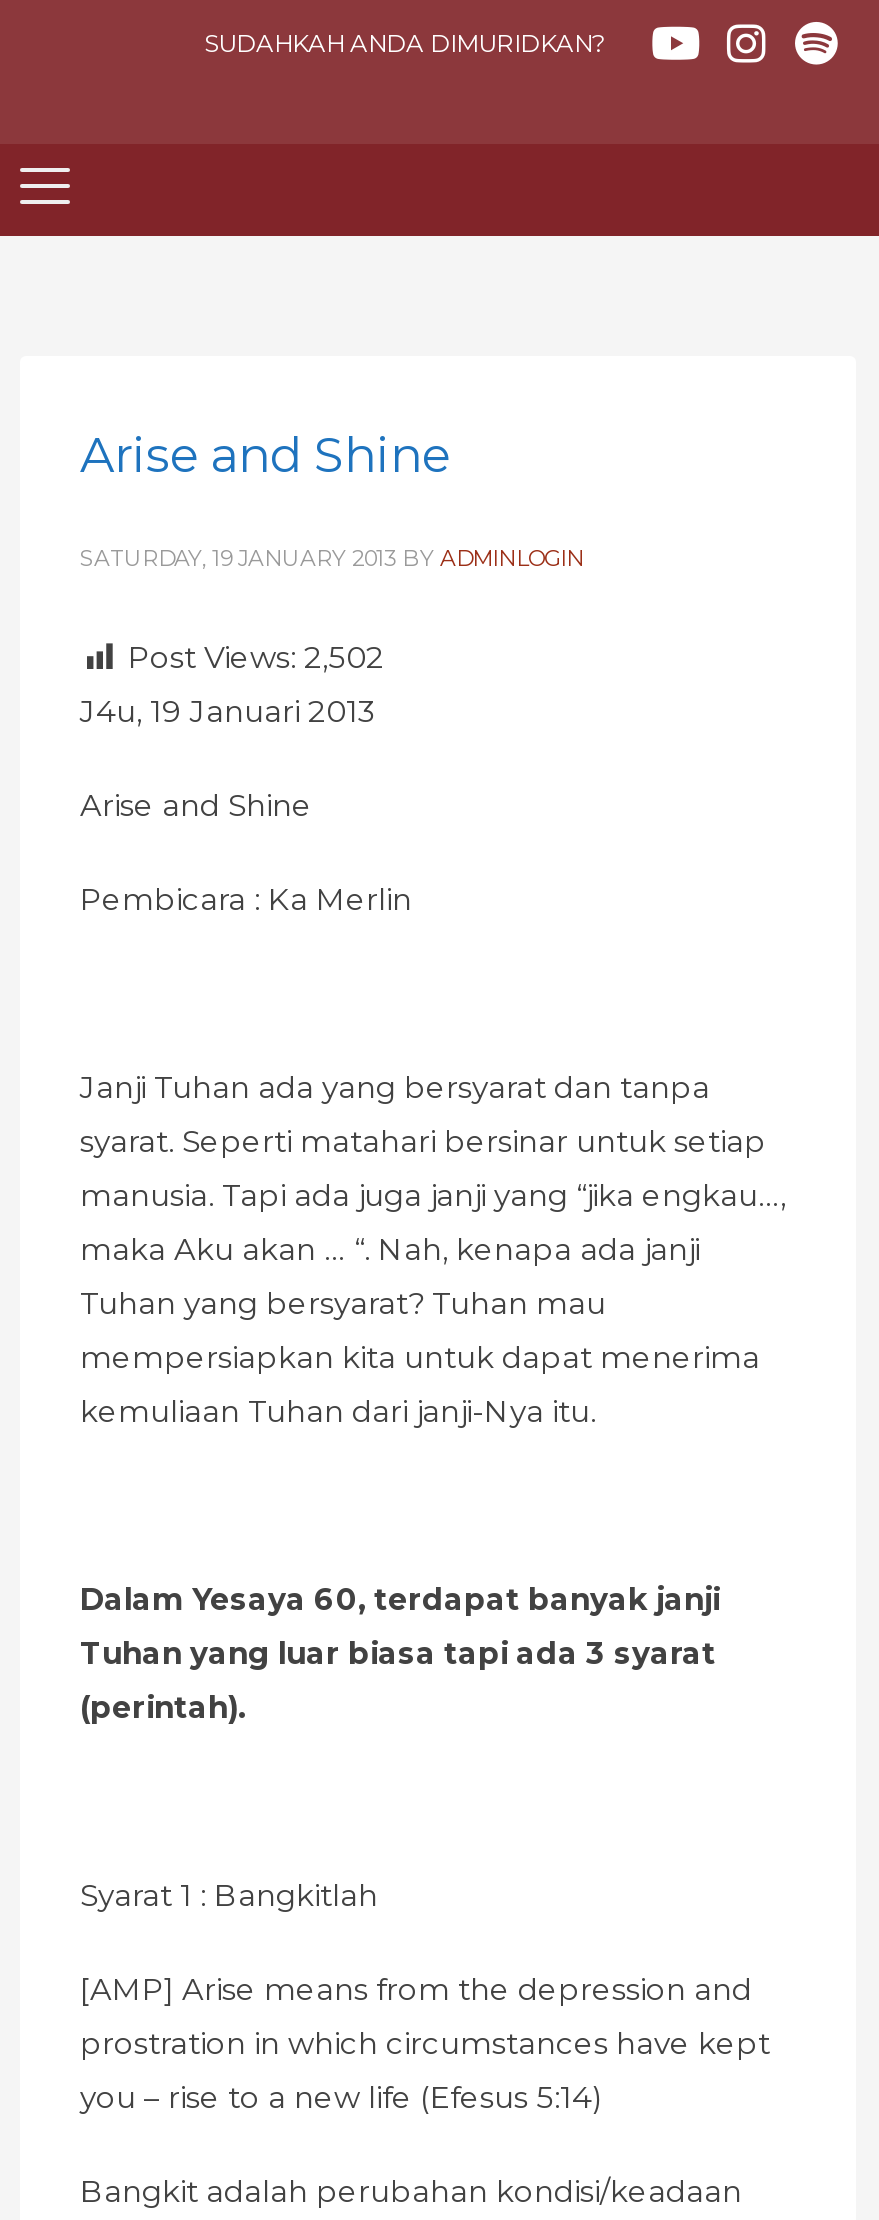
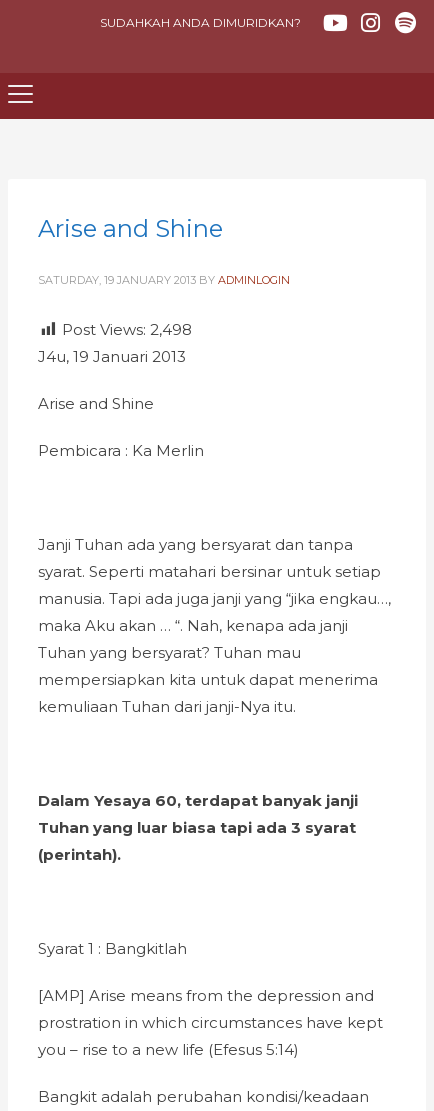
- Post Views: 2,502
+ Post Views: 2,498
